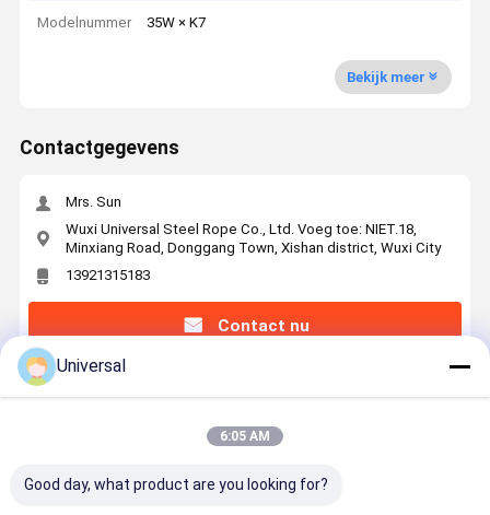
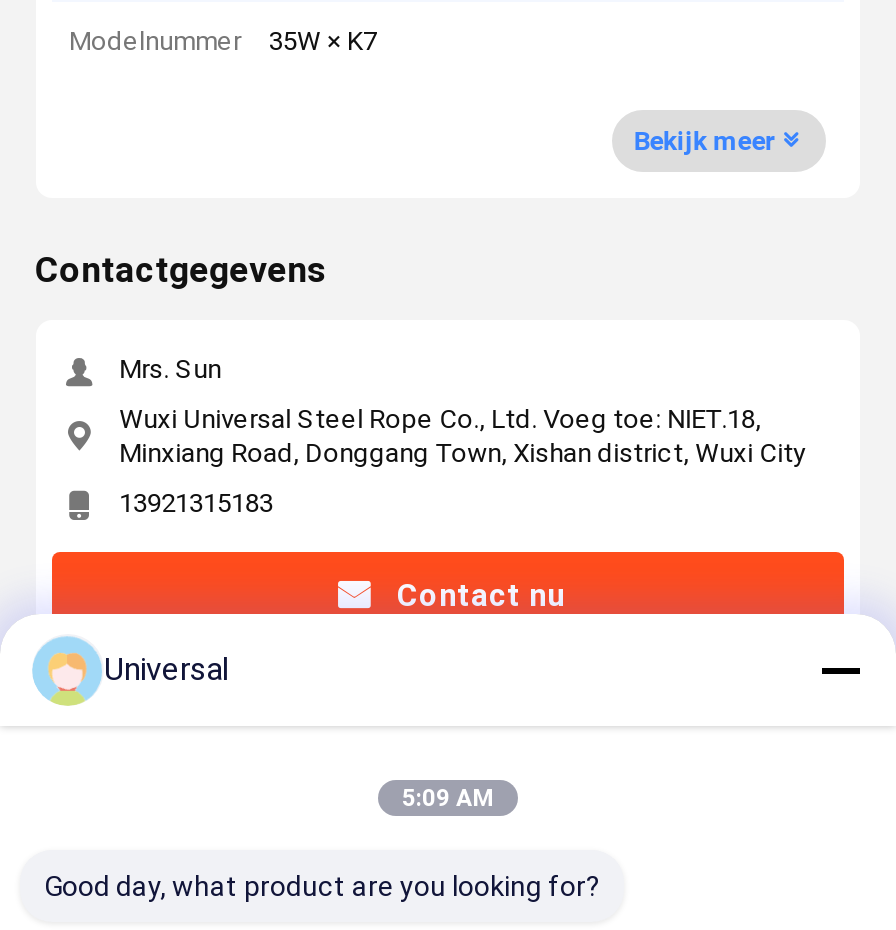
- 6:05 AM
+ 5:09 AM
